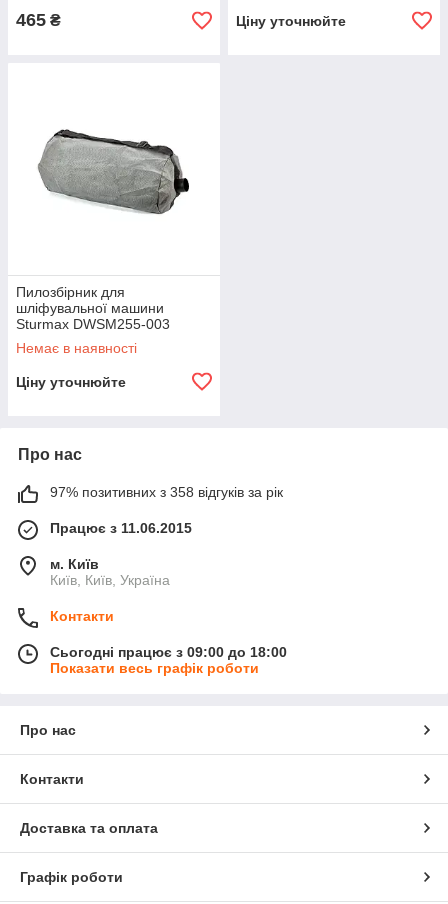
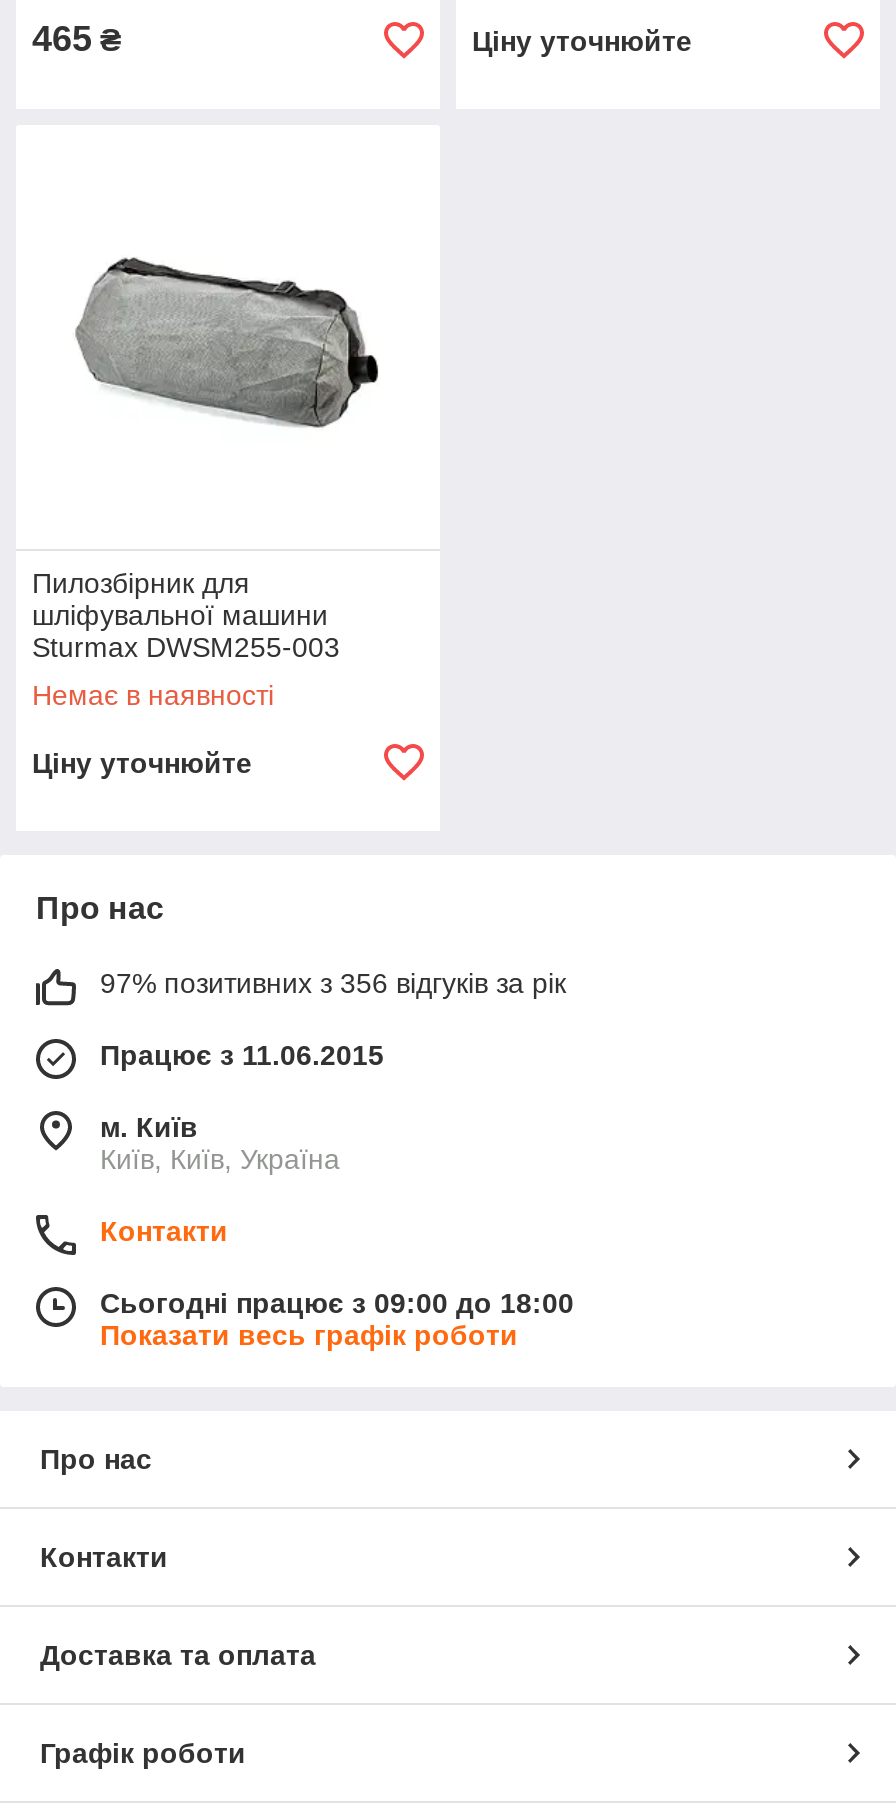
- 97% позитивних з 358 відгуків за рік
+ 97% позитивних з 356 відгуків за рік
